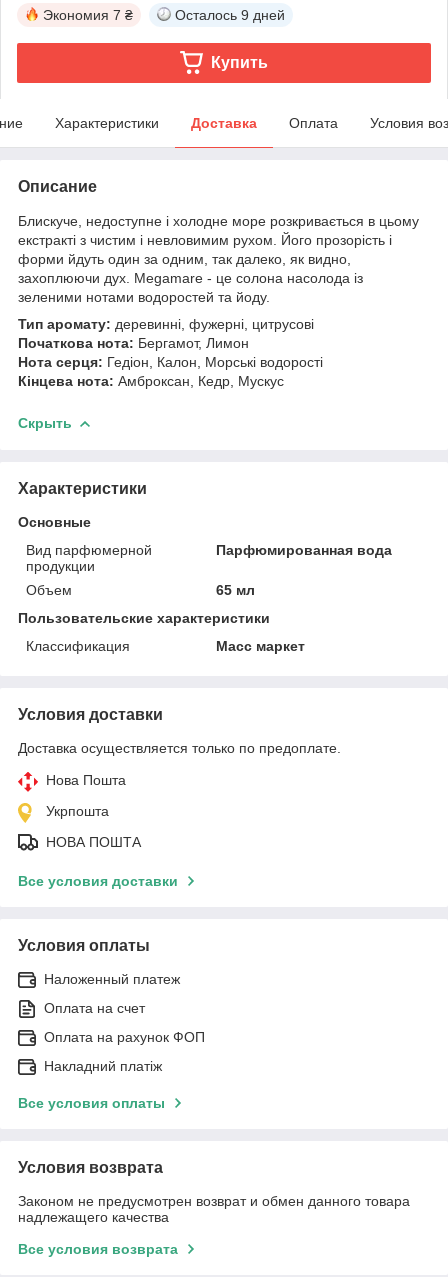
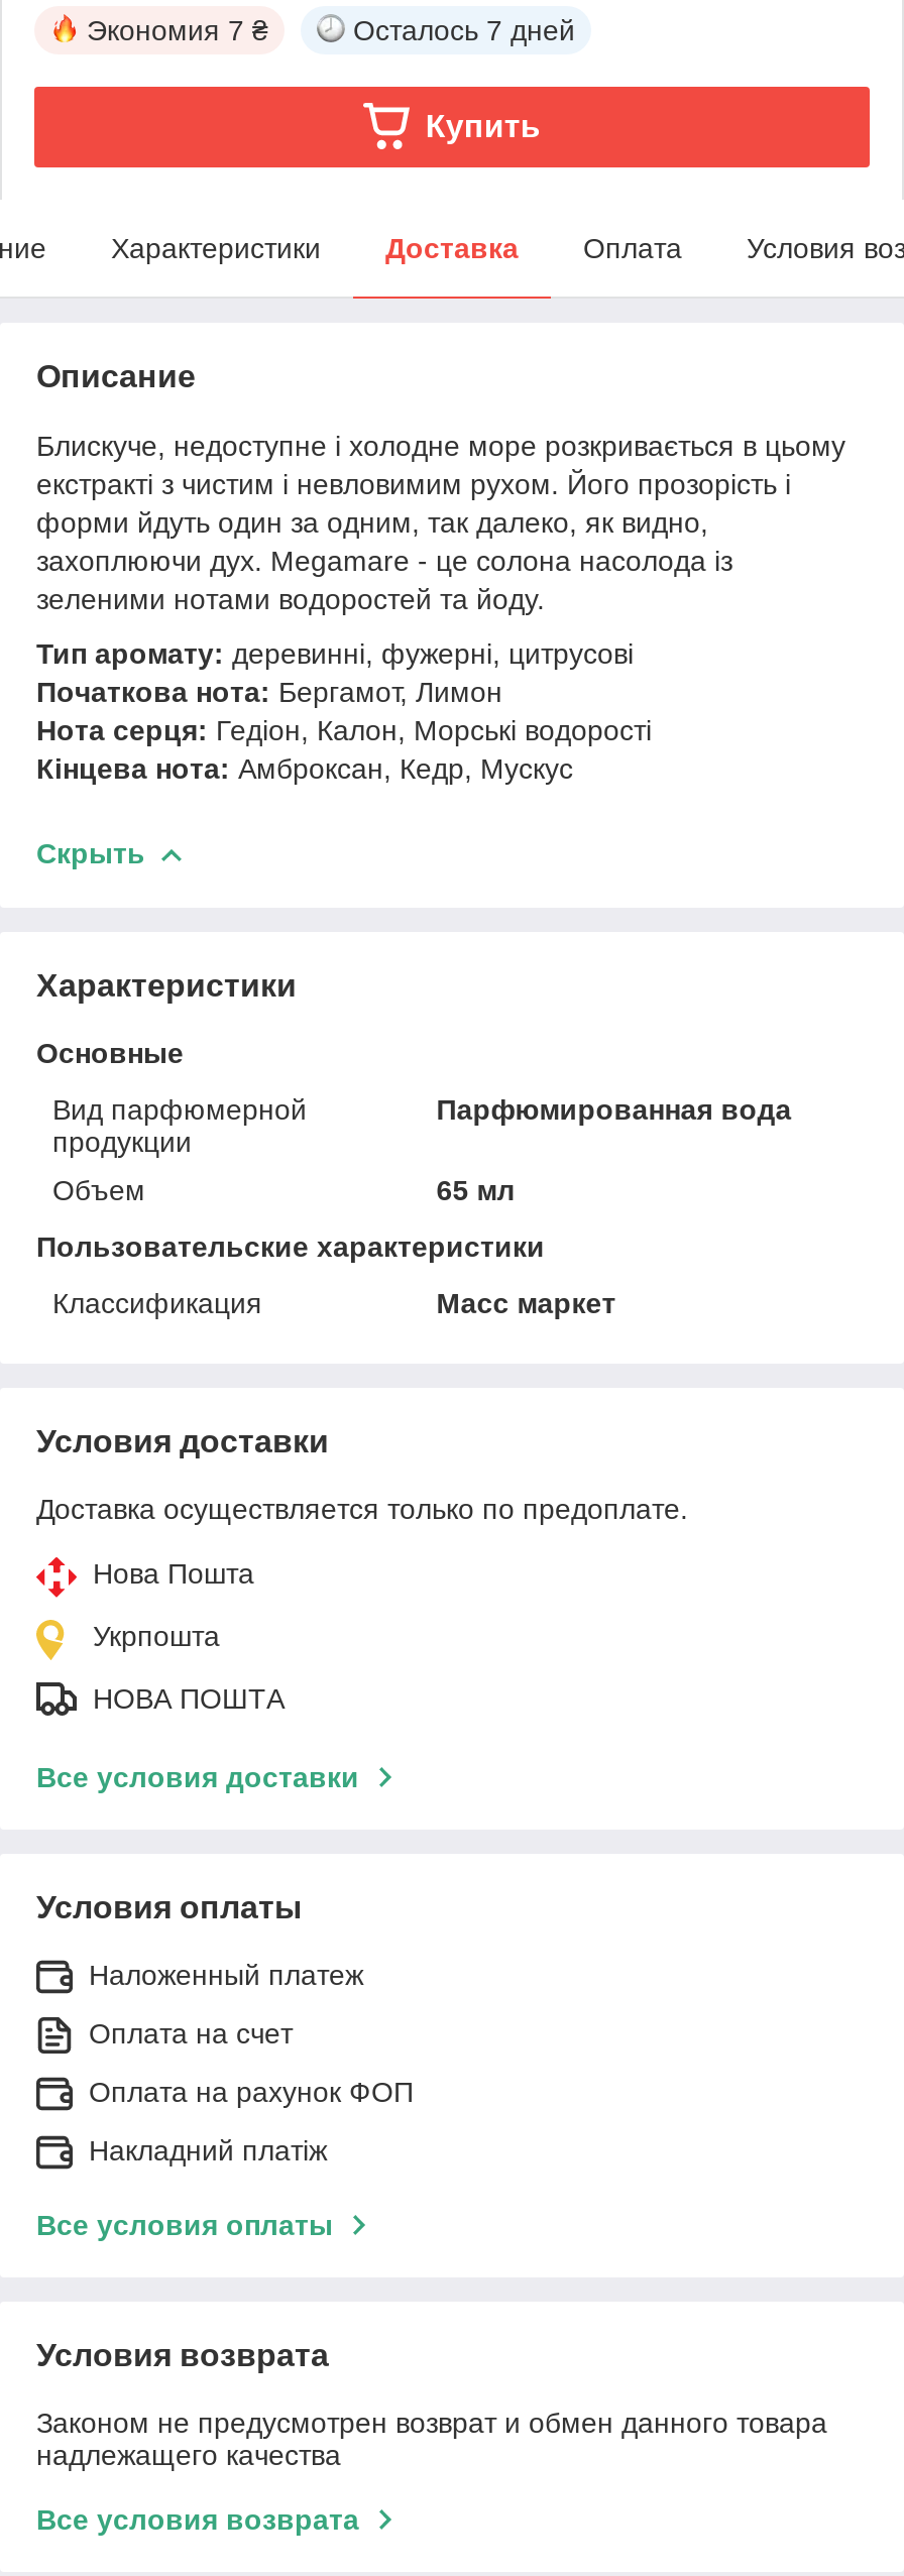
- Осталось 9 дней
+ Осталось 7 дней
